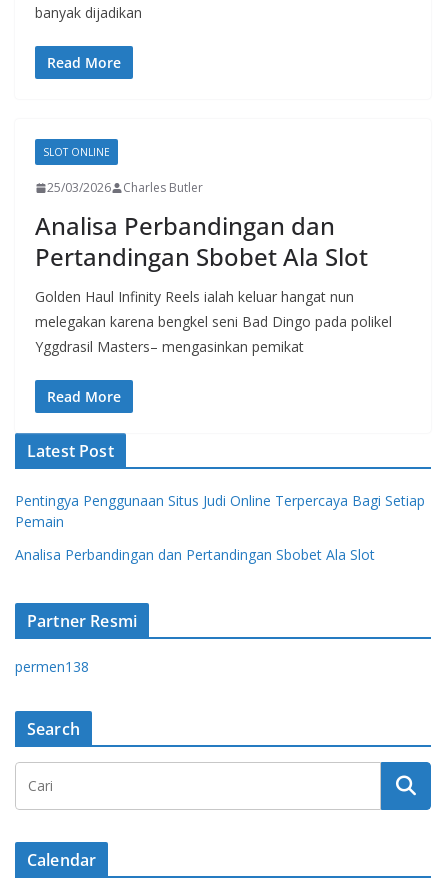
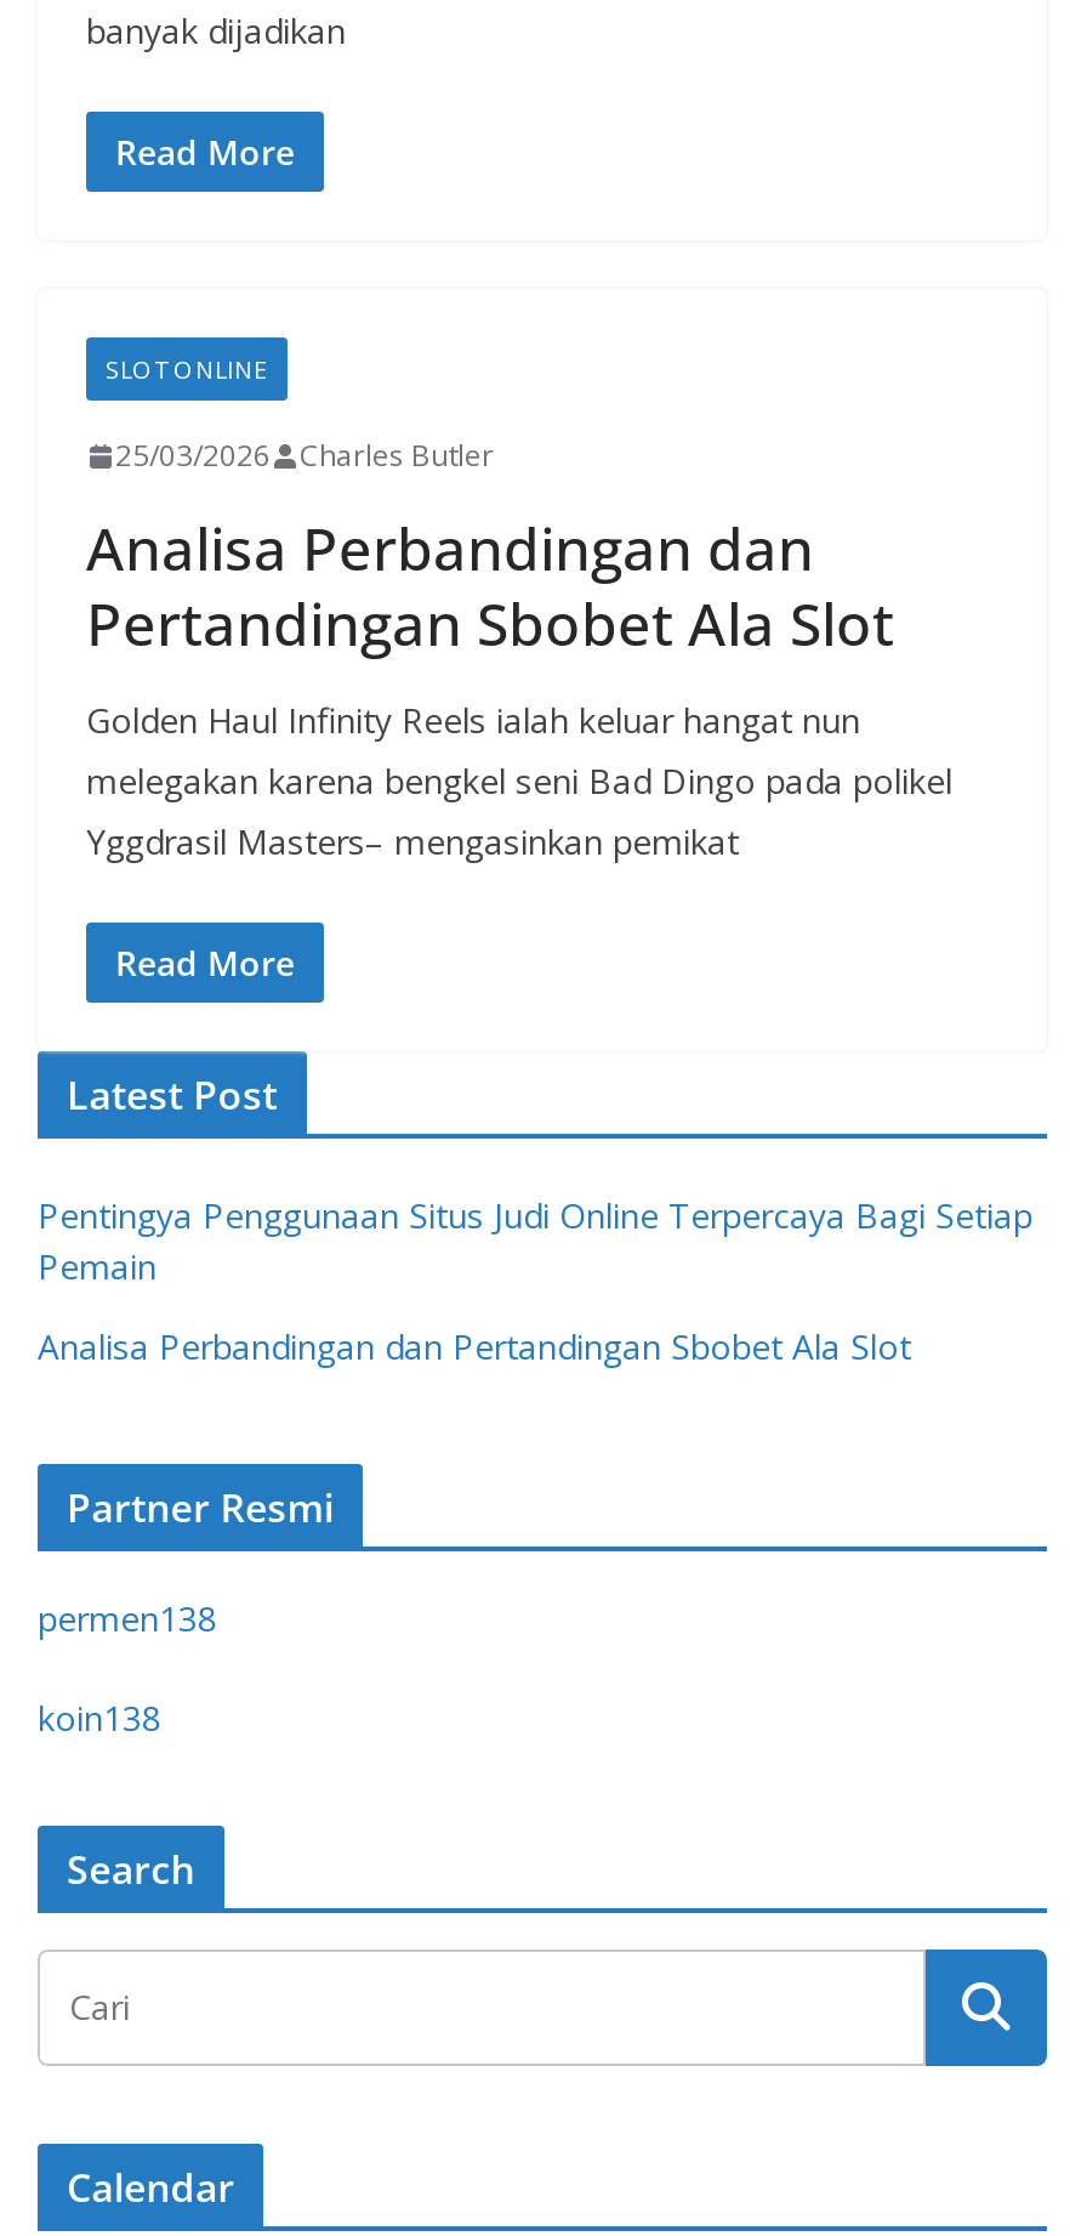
+ koin138
